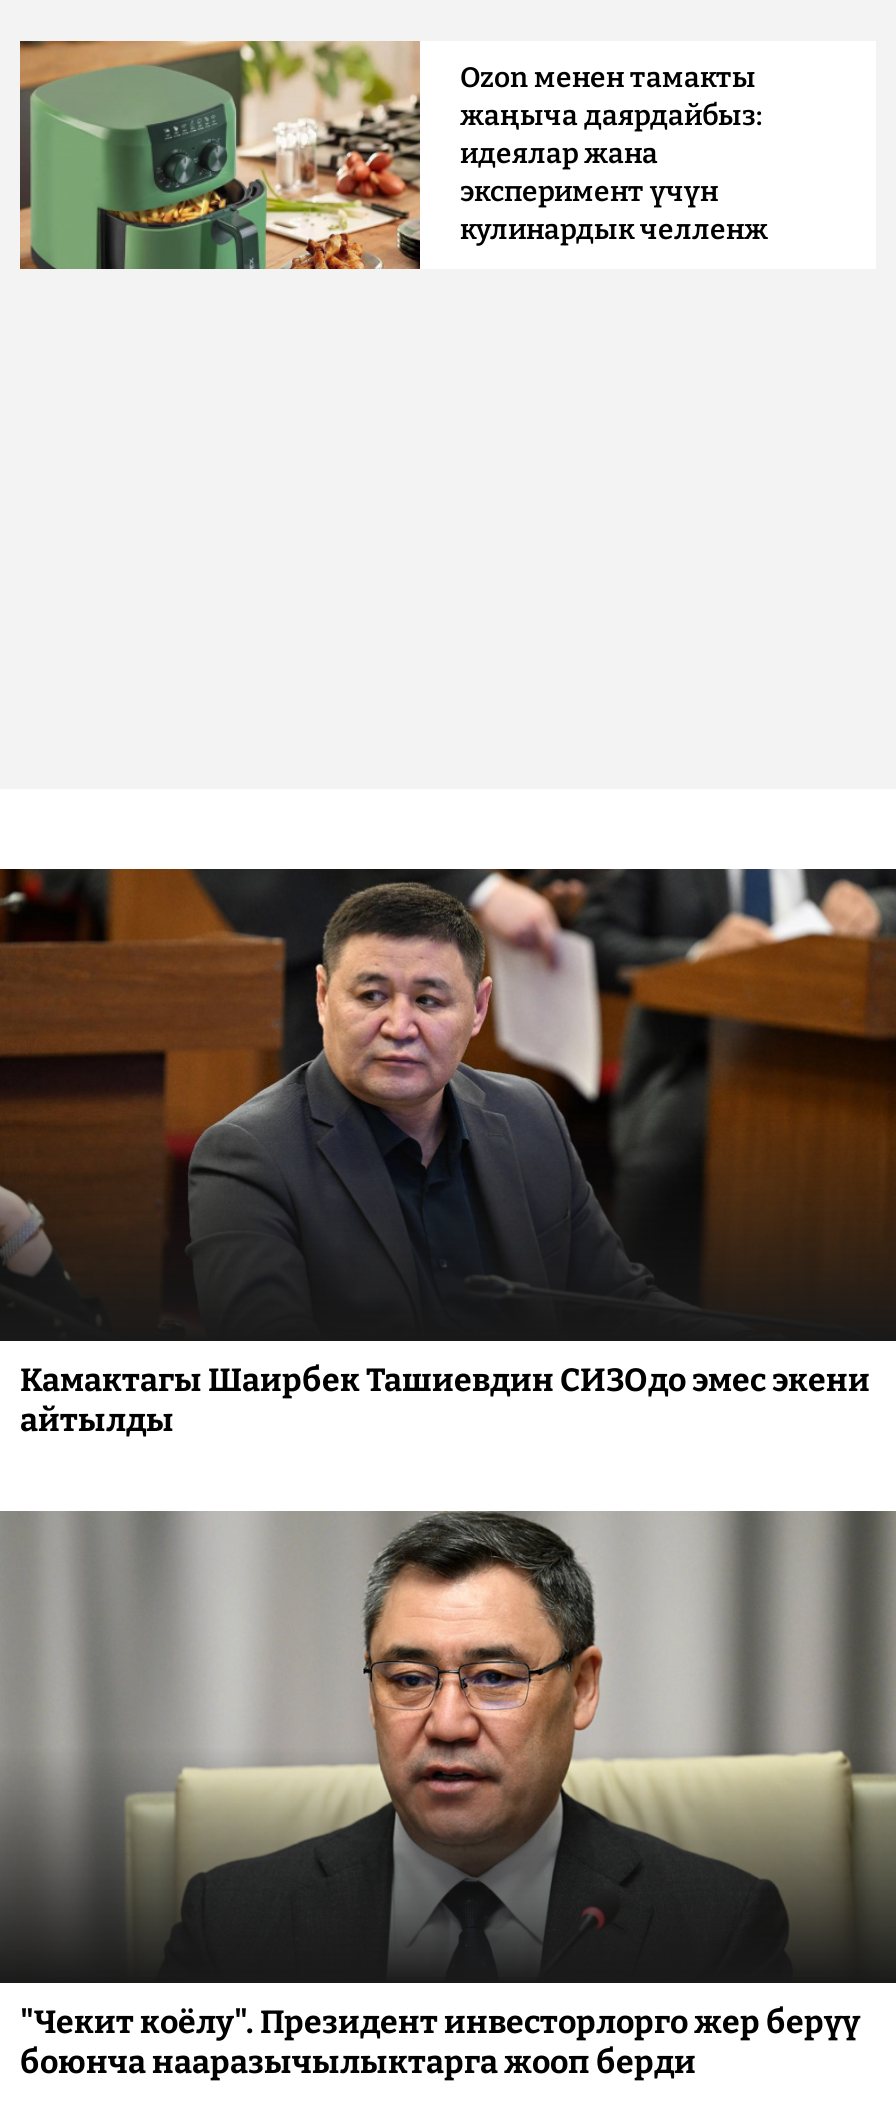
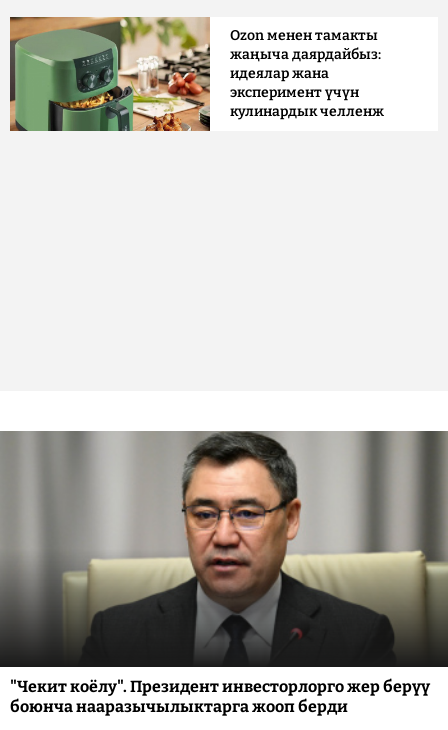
- [image]
- Камактагы Шаирбек Ташиевдин СИЗОдо эмес экени
- айтылды
